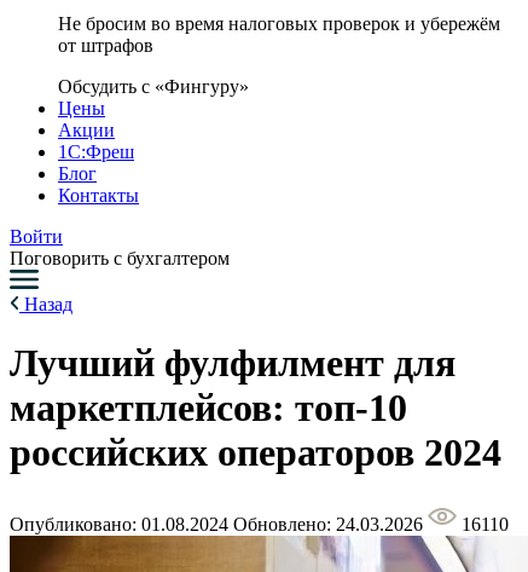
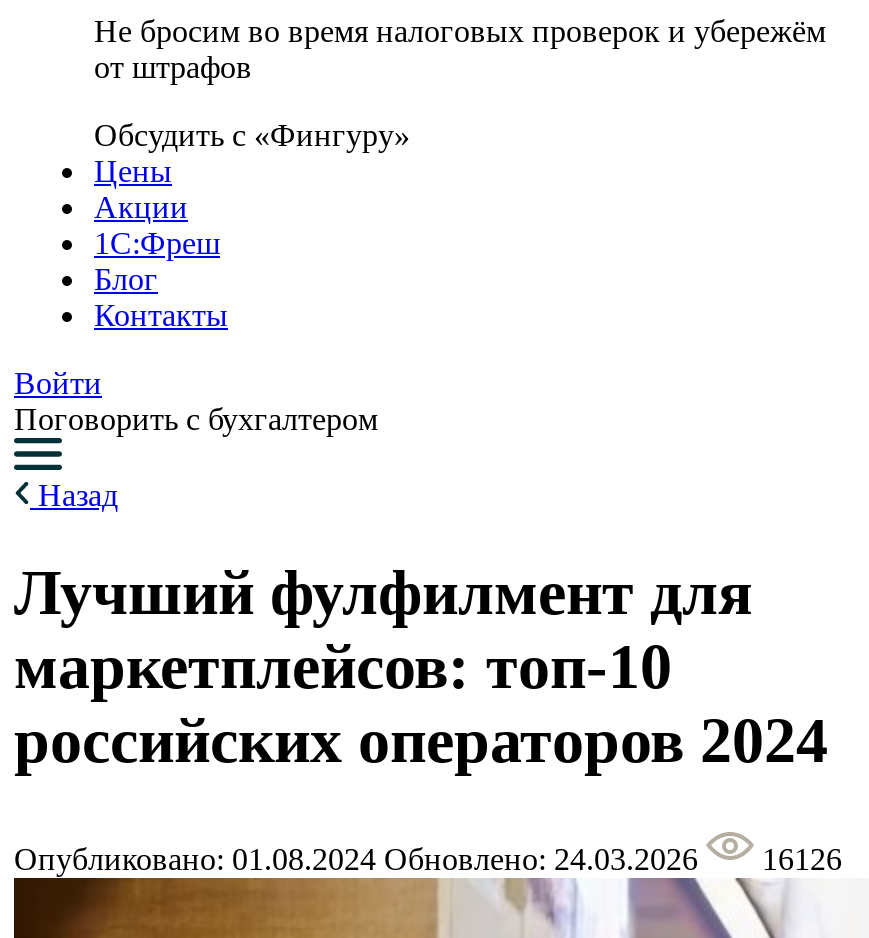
- Опубликовано: 01.08.2024 Обновлено: 24.03.2026 16110
+ Опубликовано: 01.08.2024 Обновлено: 24.03.2026 16126
